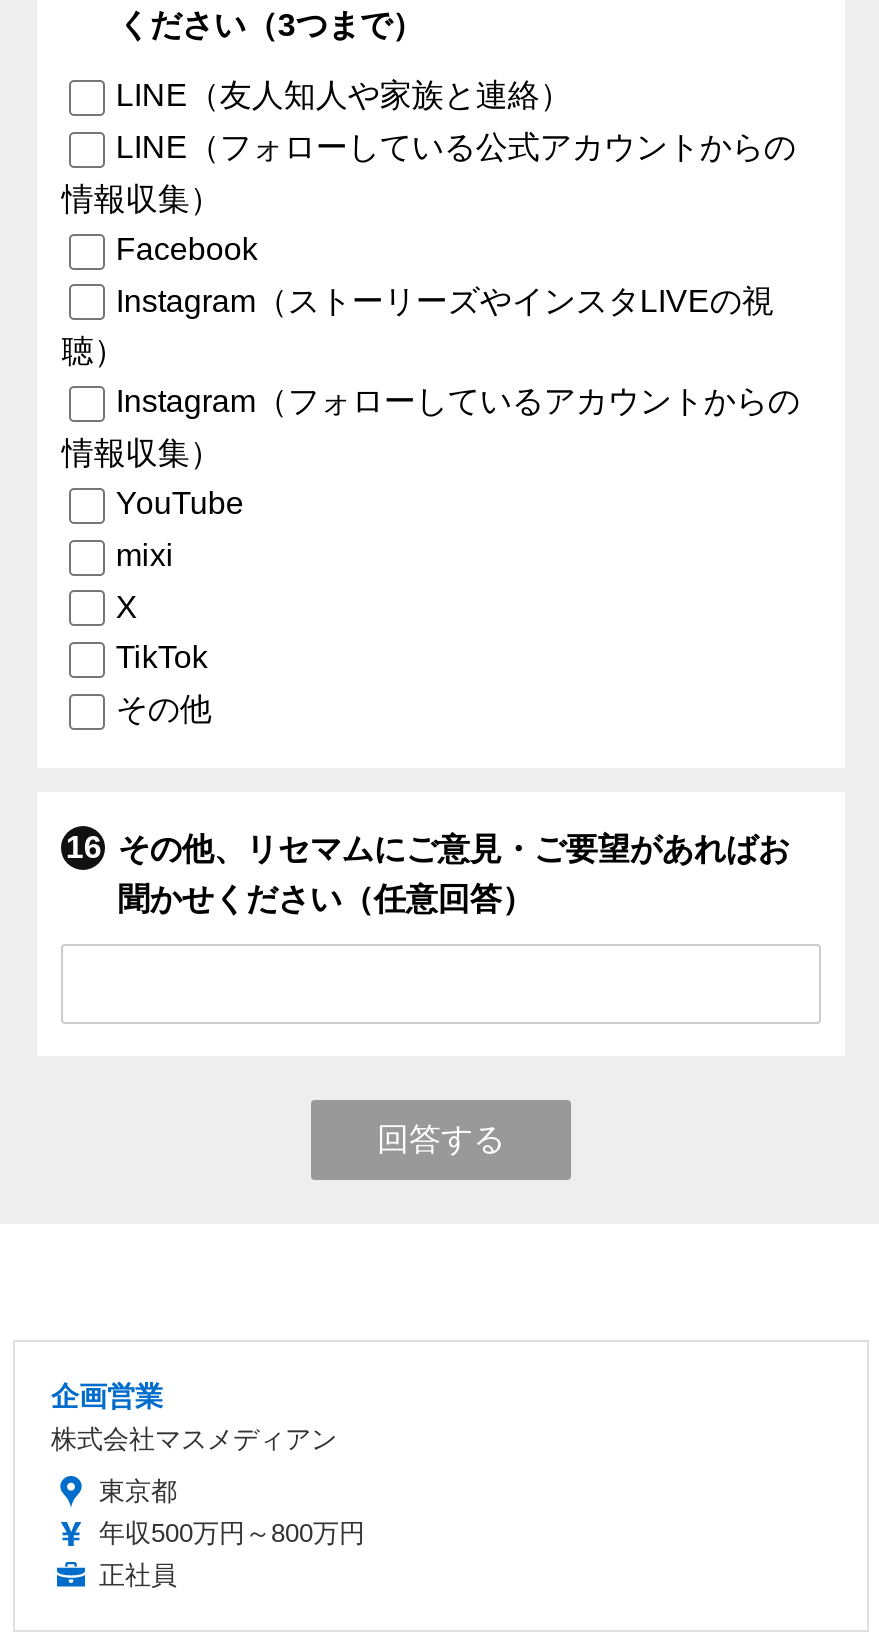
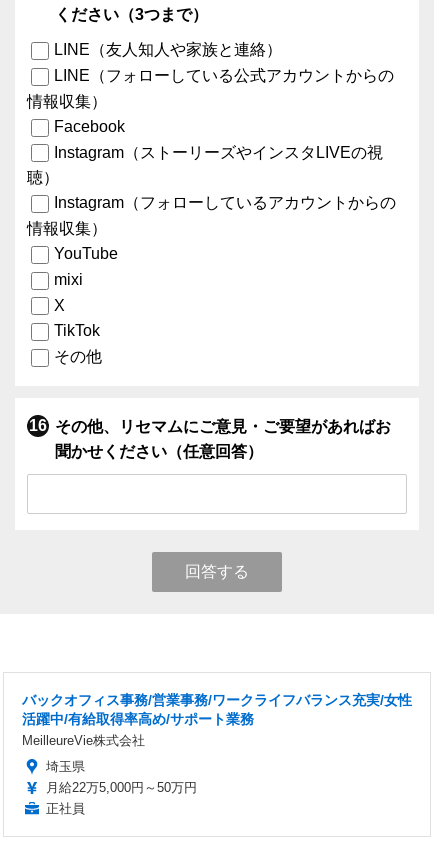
- 企画営業
- 株式会社マスメディアン
+ バックオフィス事務/営業事務/ワークライフバランス充実/女性
+ 活躍中/有給取得率高め/サポート業務
+ MeilleureVie株式会社

- 東京都
- 年収500万円～800万円
+ 埼玉県
+ 月給22万5,000円～50万円
